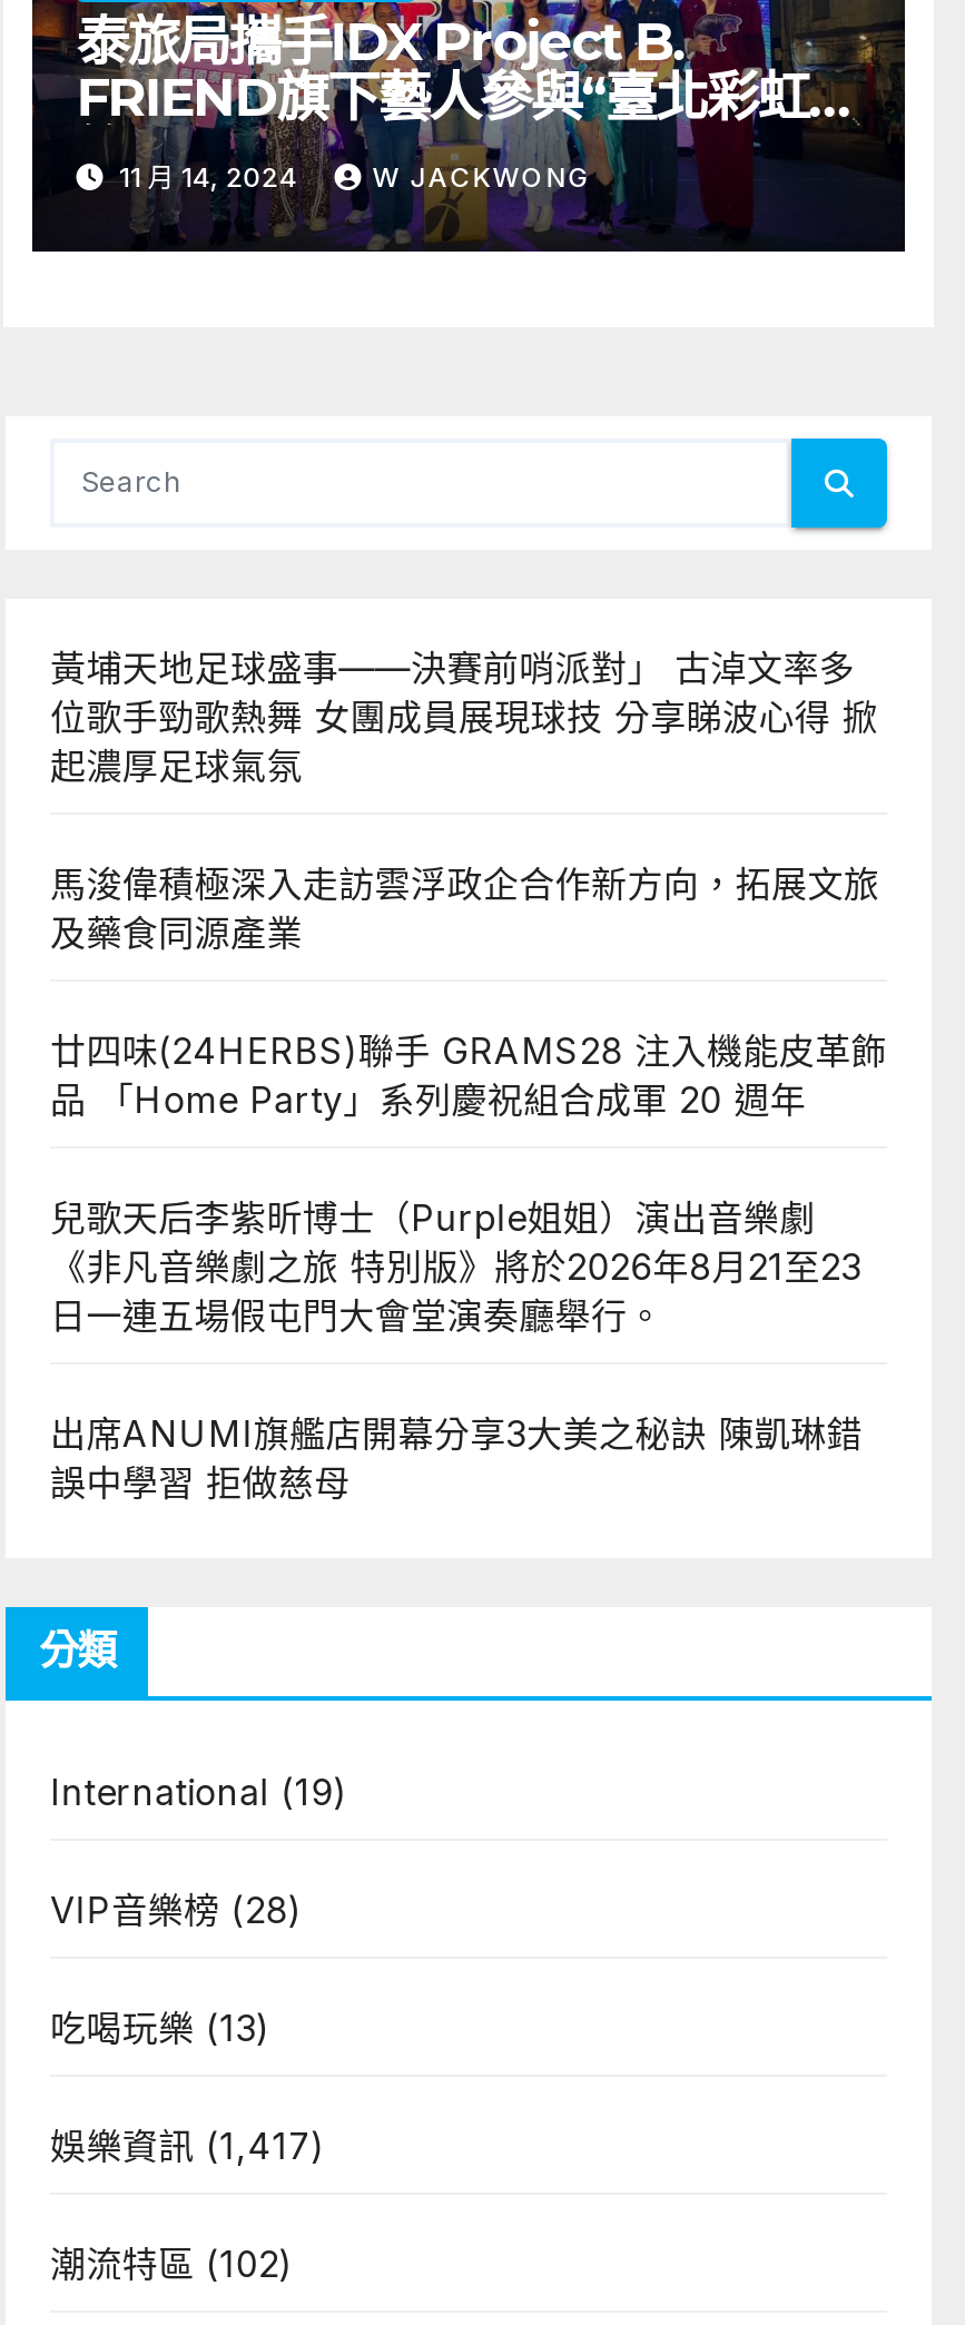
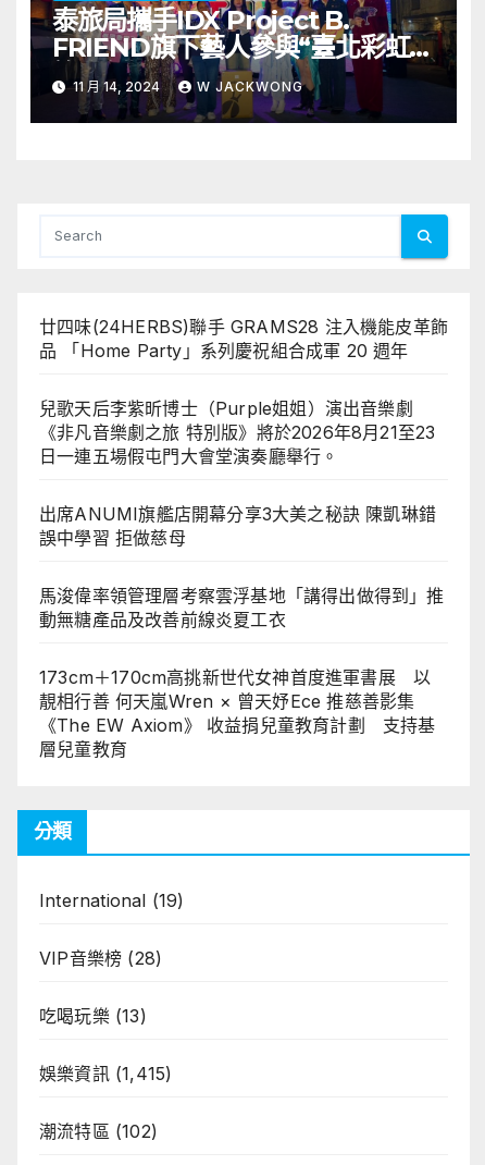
- 黃埔天地足球盛事——決賽前哨派對」 古淖文率多
- 位歌手勁歌熱舞 女團成員展現球技 分享睇波心得 掀
- 起濃厚足球氣氛
- 馬浚偉積極深入走訪雲浮政企合作新方向，拓展文旅
- 及藥食同源產業

moved up: 廿四味(24HERBS)聯手 GRAMS28 注入機能皮革飾 | 品 「Home Party」系列慶祝組合成軍 20 週年 | 兒歌天后李紫昕博士（Purple姐姐）演出音樂劇 | 《非凡音樂劇之旅 特別版》將於2026年8月21至23 | 日一連五場假屯門大會堂演奏廳舉行。 | 出席ANUMI旗艦店開幕分享3大美之秘訣 陳凱琳錯 | 誤中學習 拒做慈母

+ 馬浚偉率領管理層考察雲浮基地「講得出做得到」推
+ 動無糖產品及改善前線炎夏工衣
+ 173cm＋170cm高挑新世代女神首度進軍書展 以
+ 靚相行善 何天嵐Wren × 曾天妤Ece 推慈善影集
+ 《The EW Axiom》 收益捐兒童教育計劃 支持基
+ 層兒童教育

- 娛樂資訊(1,417)
+ 娛樂資訊(1,415)
